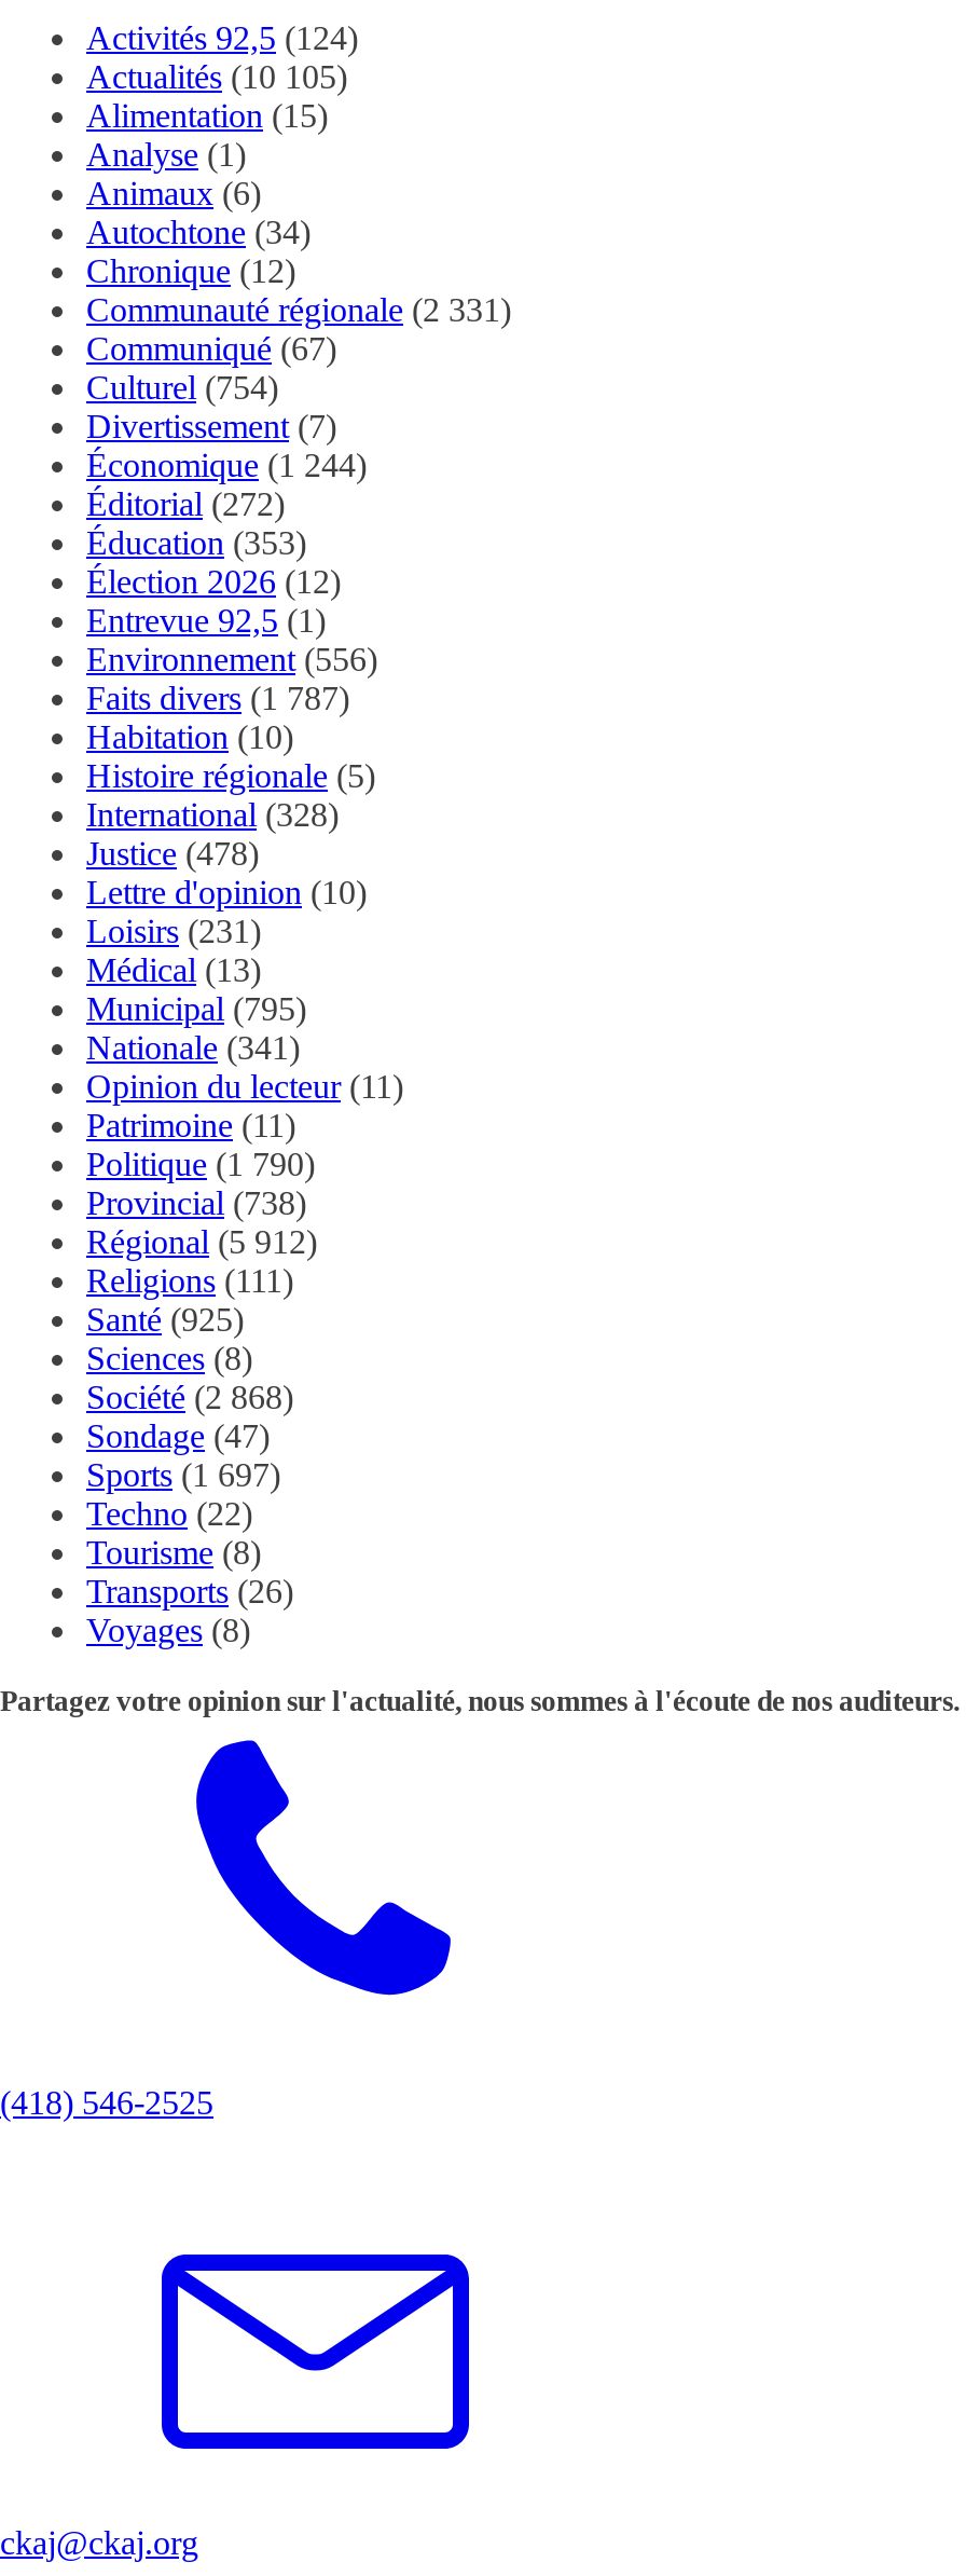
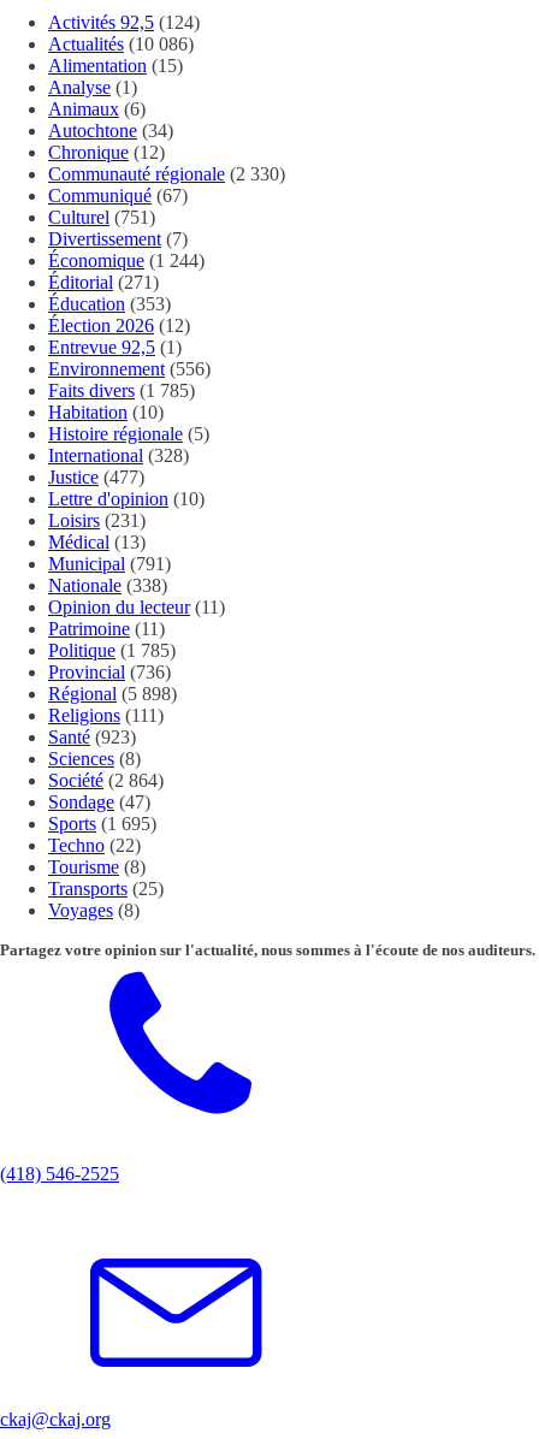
- Actualités (10 105)
+ Actualités (10 086)

- Communauté régionale (2 331)
+ Communauté régionale (2 330)

- Culturel (754)
+ Culturel (751)

- Éditorial (272)
+ Éditorial (271)

- Faits divers (1 787)
+ Faits divers (1 785)

- Justice (478)
+ Justice (477)

- Municipal (795)
+ Municipal (791)

- Nationale (341)
+ Nationale (338)

- Politique (1 790)
+ Politique (1 785)

- Provincial (738)
+ Provincial (736)

- Régional (5 912)
+ Régional (5 898)

- Santé (925)
+ Santé (923)

- Société (2 868)
+ Société (2 864)

- Sports(1 697)
+ Sports(1 695)

- Transports(26)
+ Transports(25)
